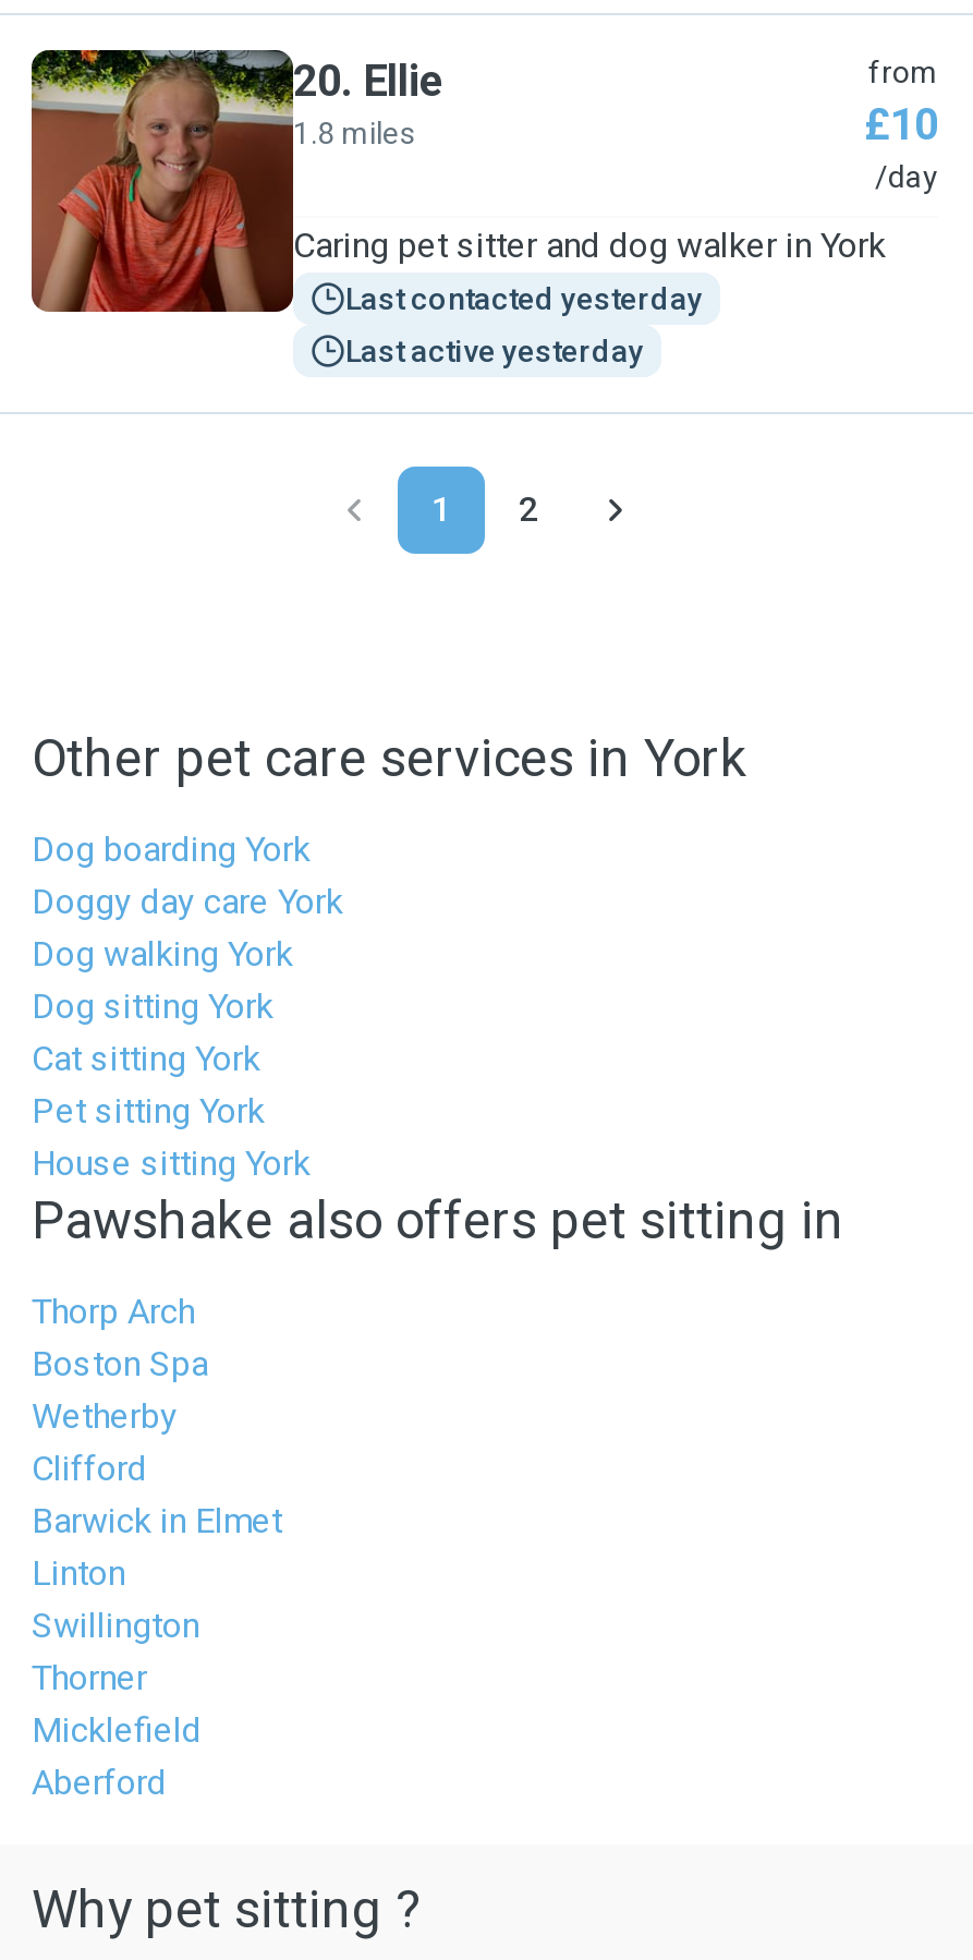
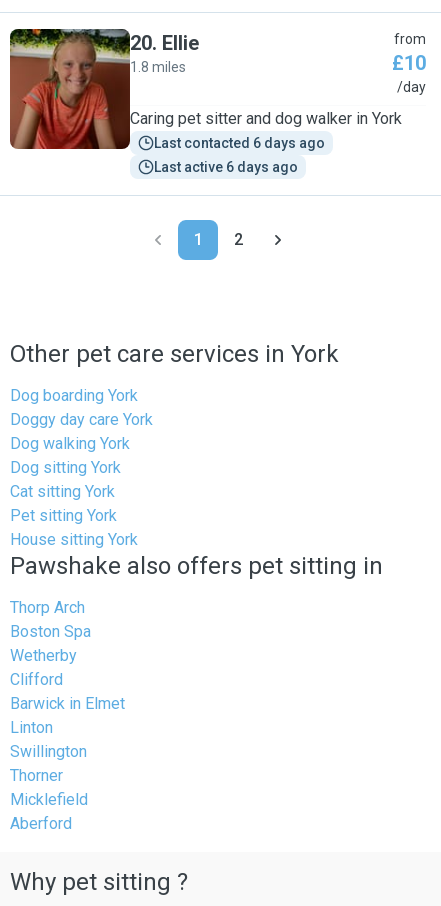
- Last contacted yesterday
+ Last contacted 6 days ago

- Last active yesterday
+ Last active 6 days ago
